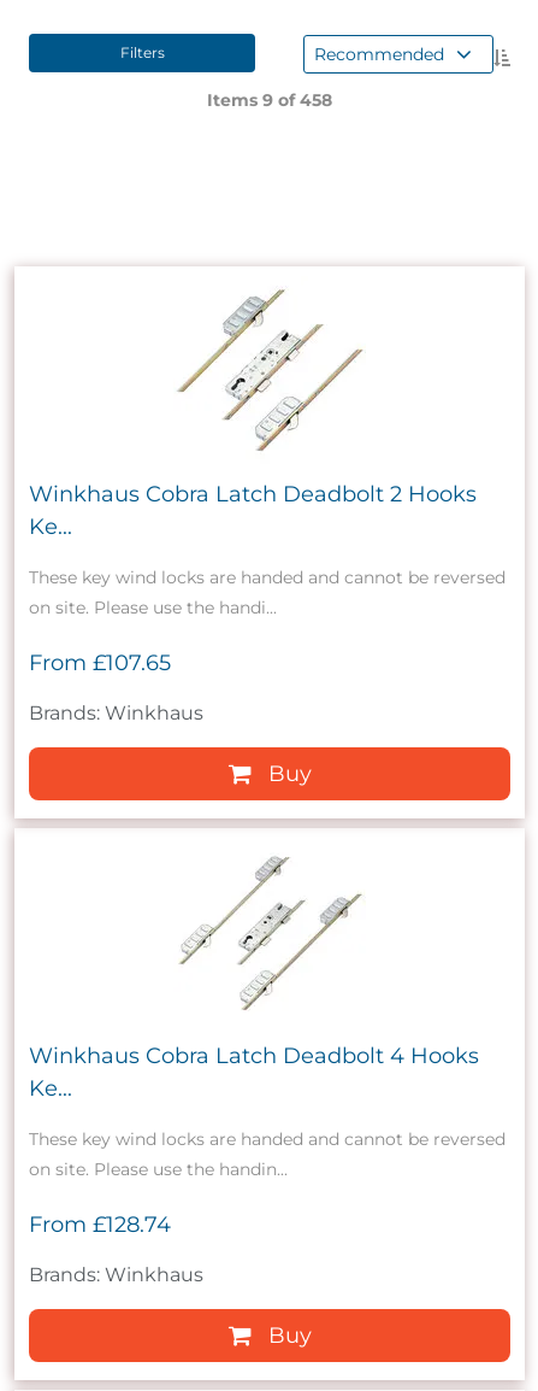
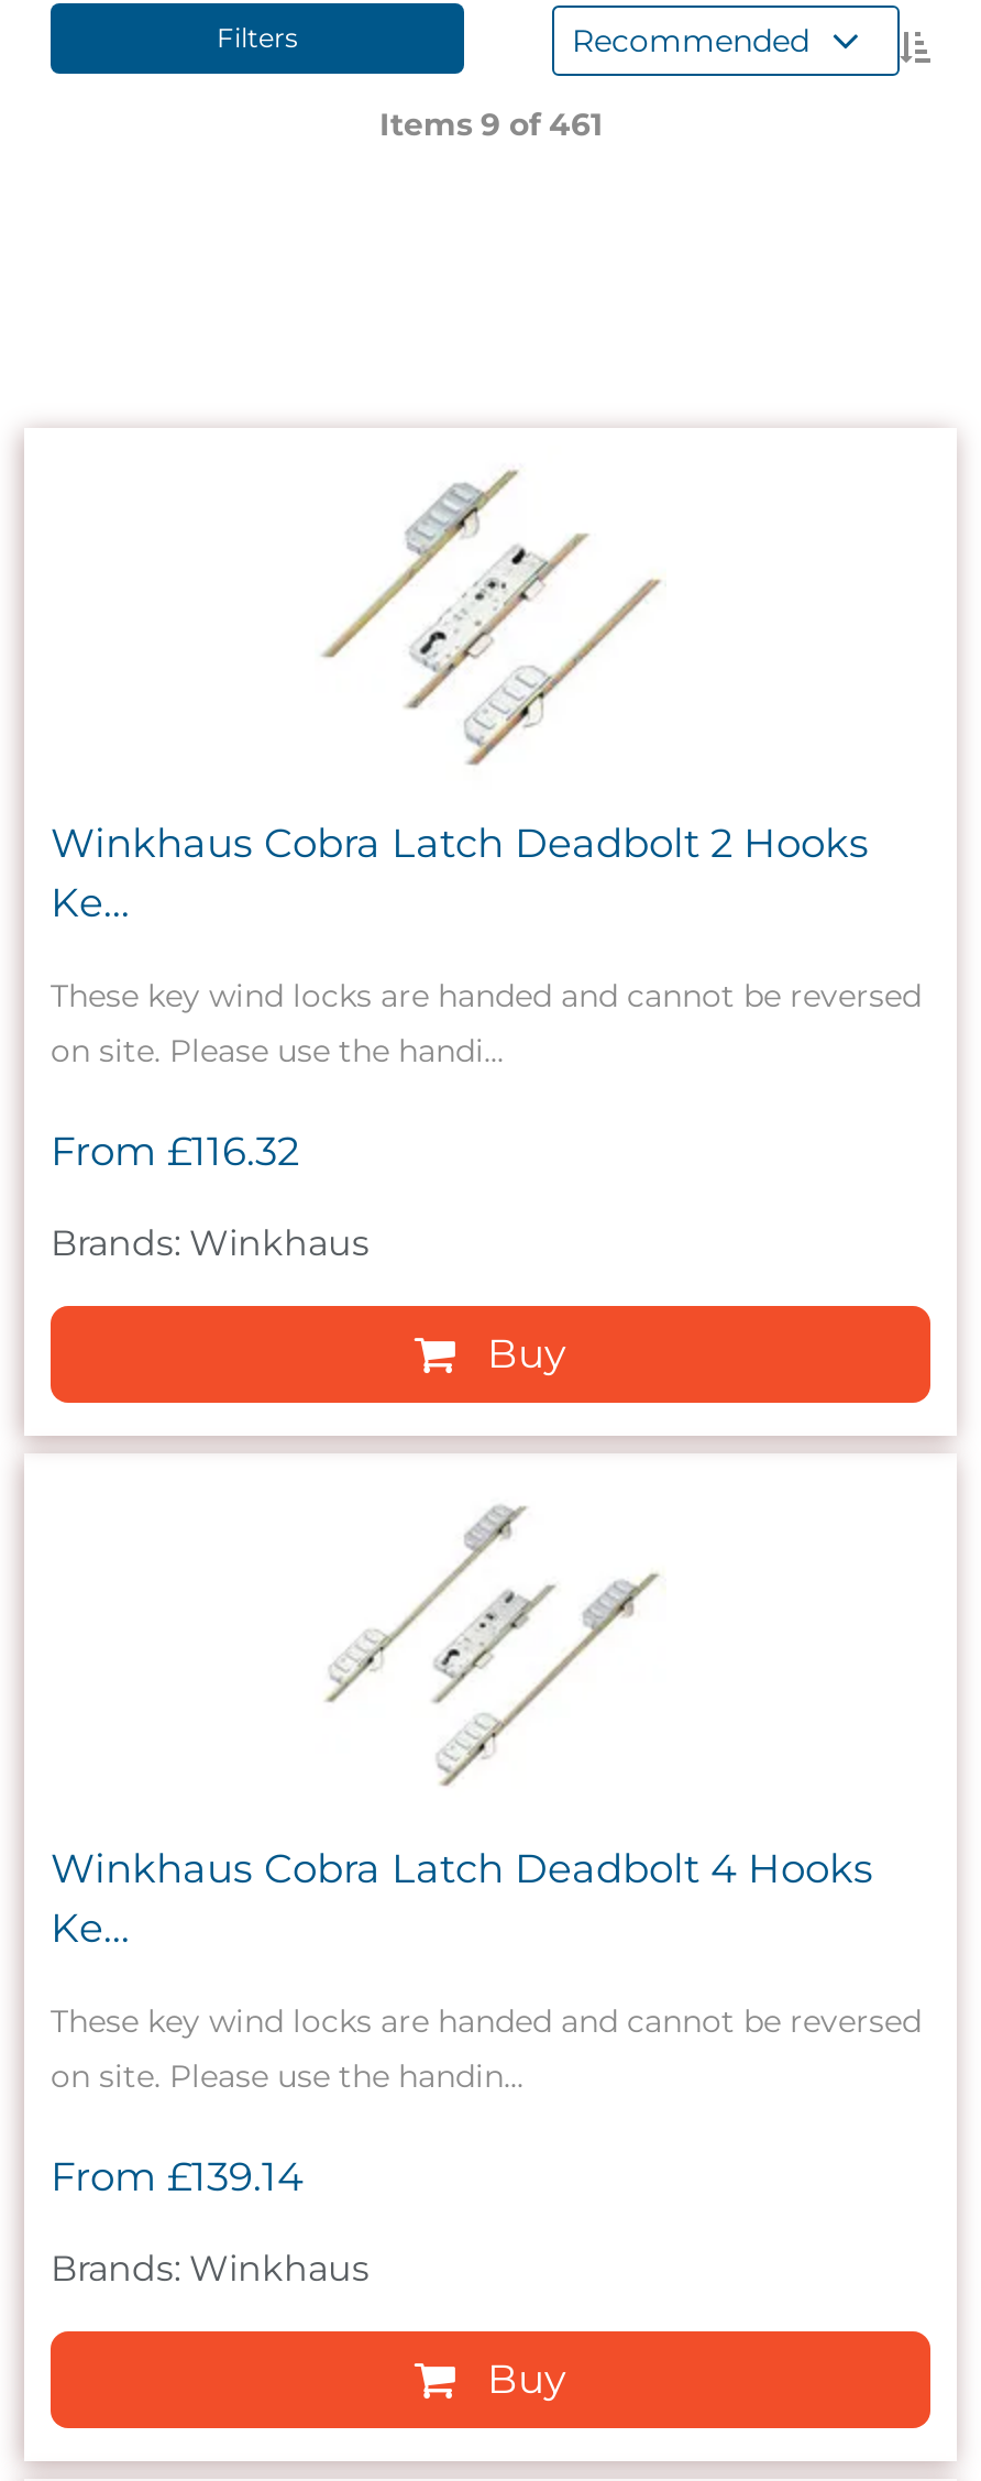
- Items 9 of 458
+ Items 9 of 461

- From £107.65
+ From £116.32

- From £128.74
+ From £139.14
